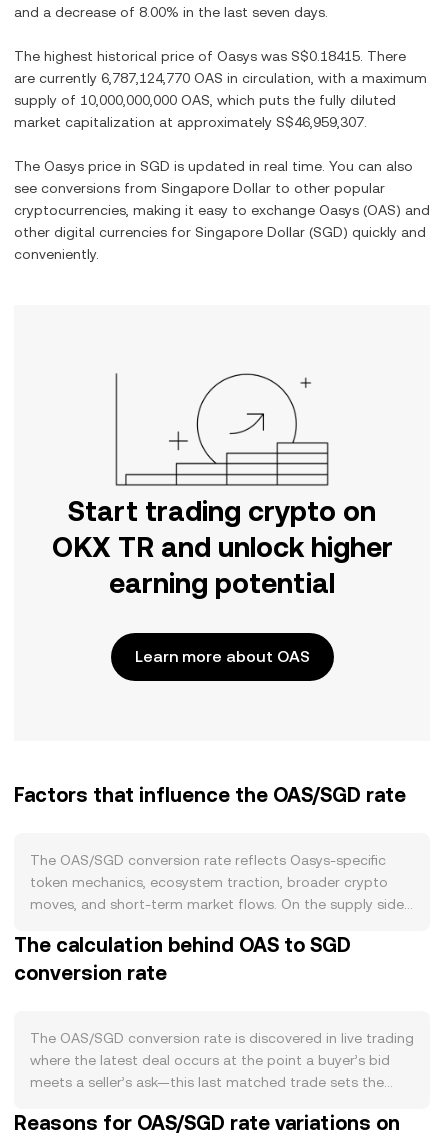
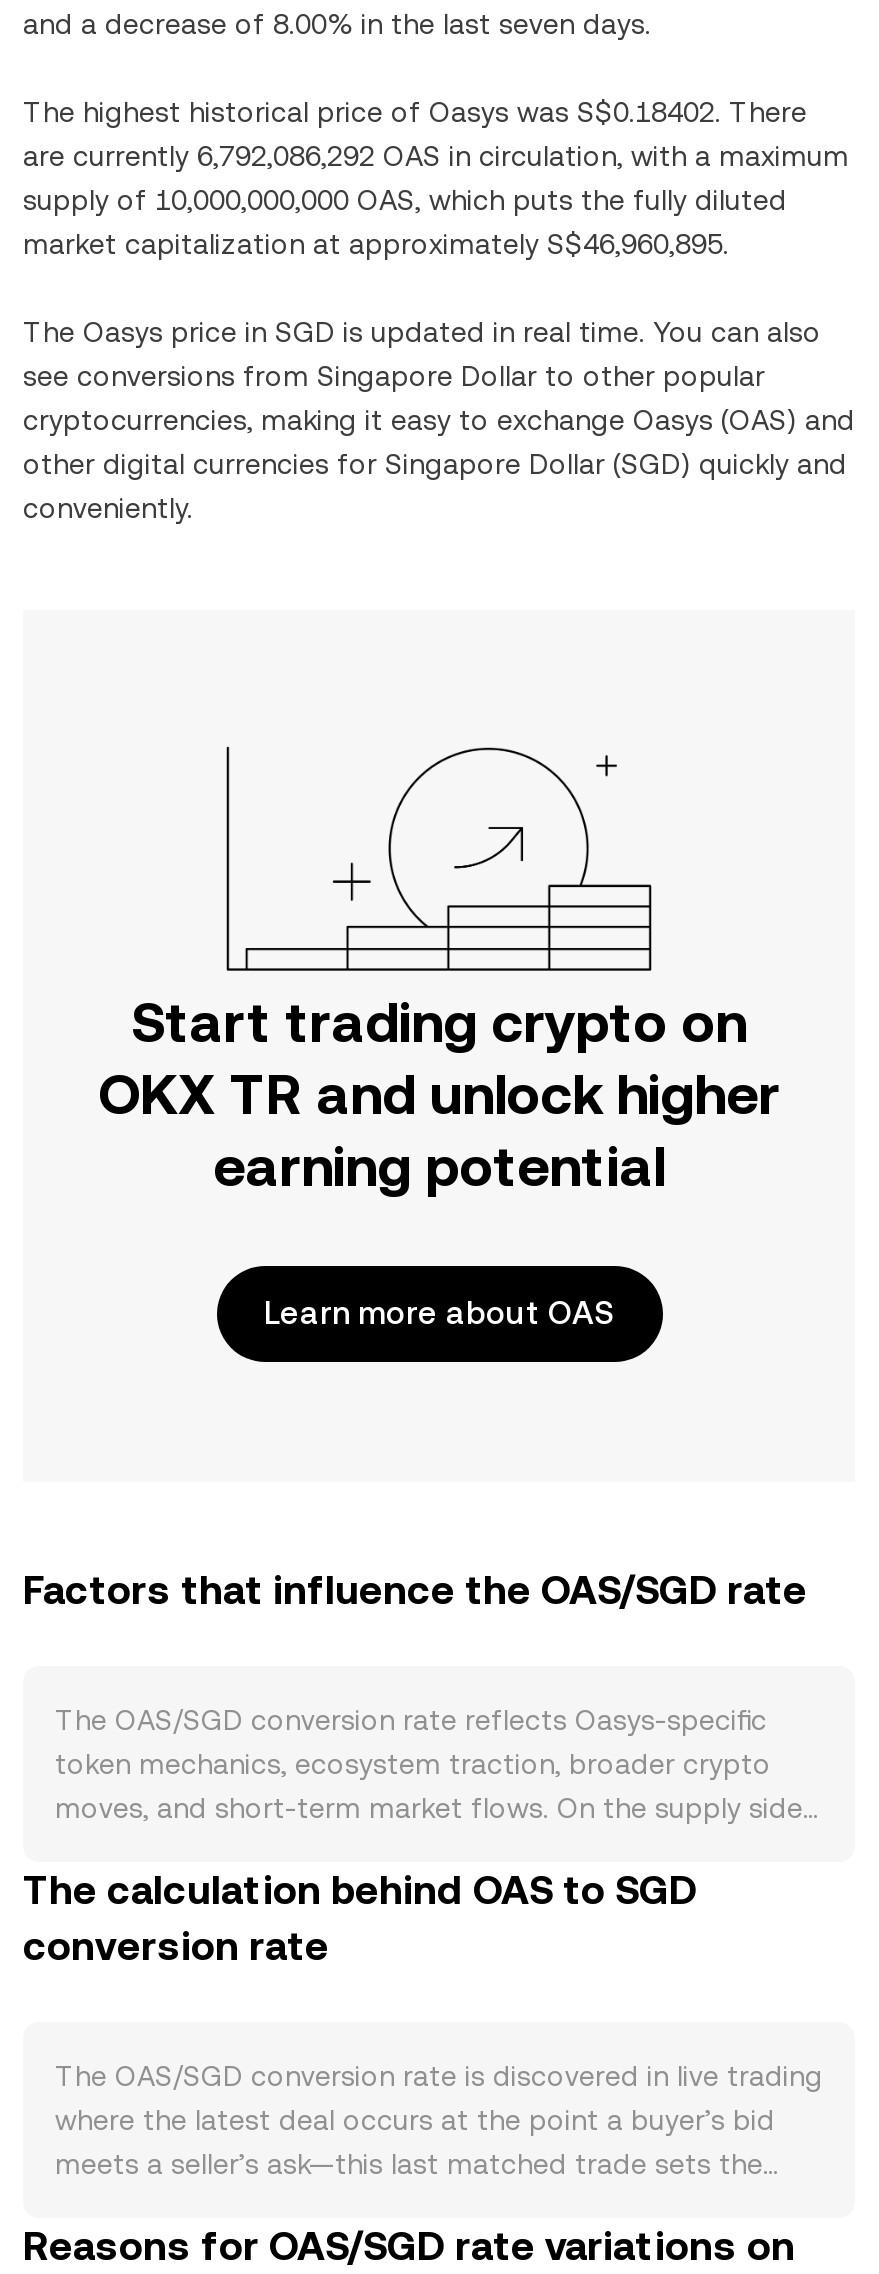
- The highest historical price of Oasys was S$0.18415. There
+ The highest historical price of Oasys was S$0.18402. There

- are currently 6,787,124,770 OAS in circulation, with a maximum
+ are currently 6,792,086,292 OAS in circulation, with a maximum

- market capitalization at approximately S$46,959,307.
+ market capitalization at approximately S$46,960,895.
